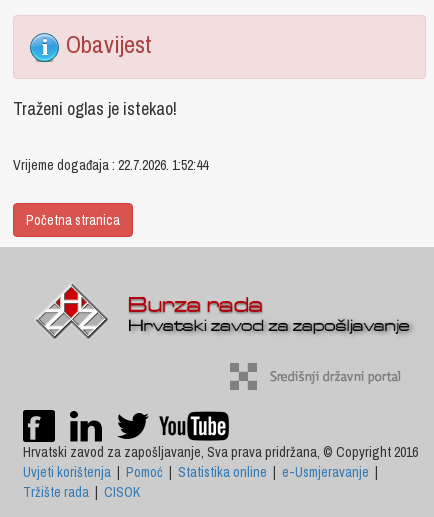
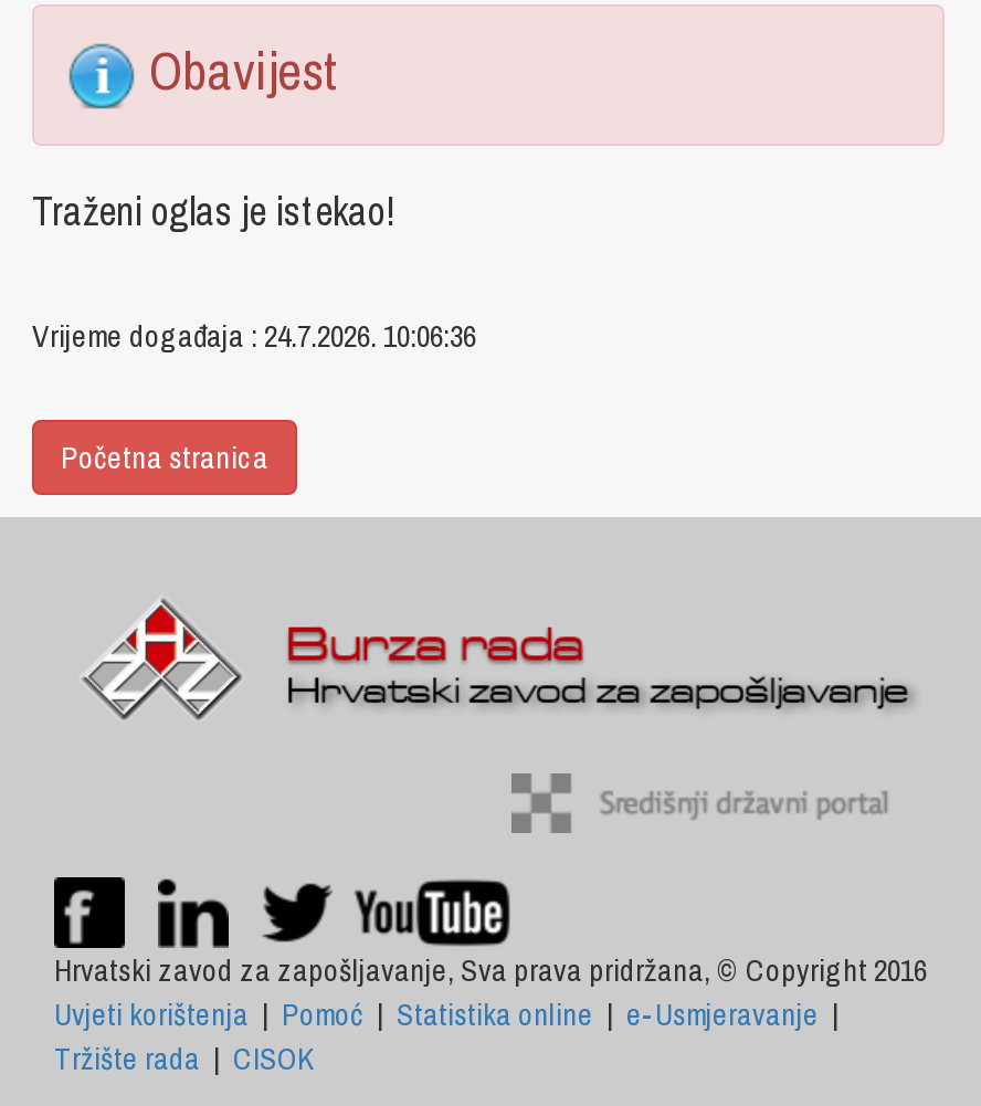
- Vrijeme događaja : 22.7.2026. 1:52:44
+ Vrijeme događaja : 24.7.2026. 10:06:36
